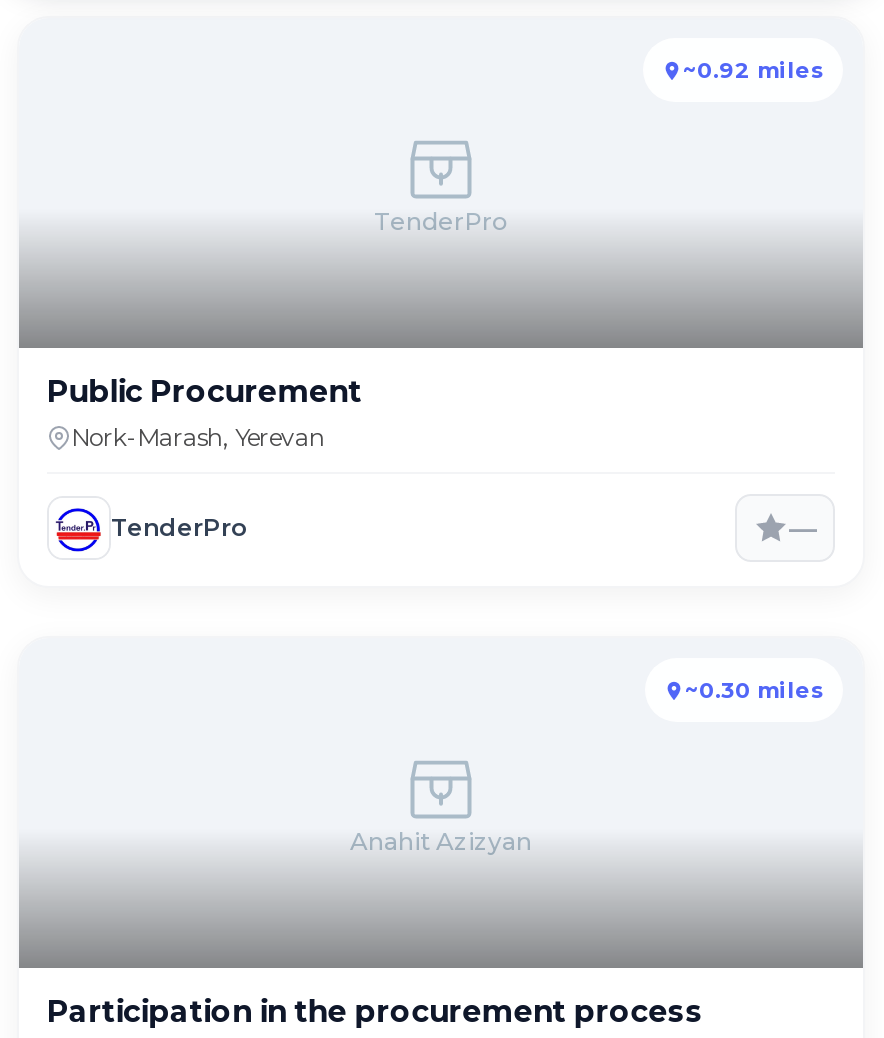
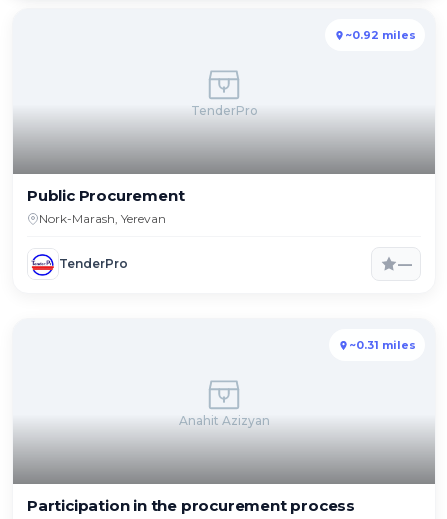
- ~0.30 miles
+ ~0.31 miles
